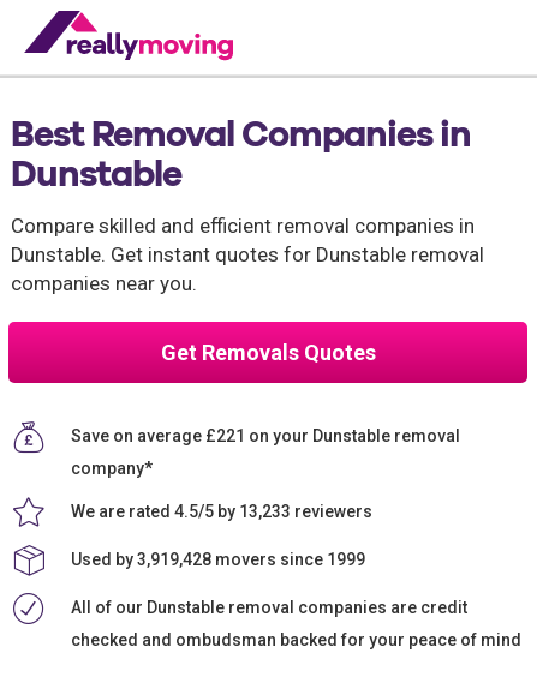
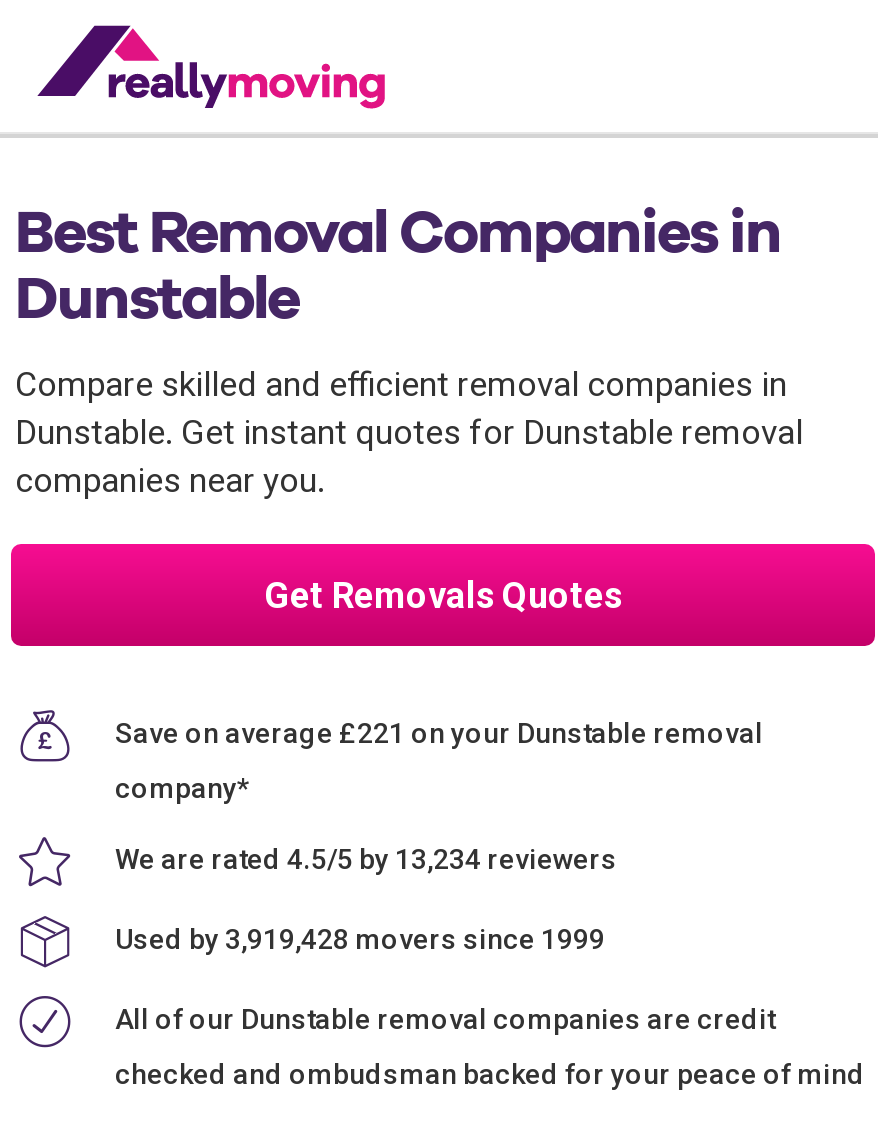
- We are rated 4.5/5 by 13,233 reviewers
+ We are rated 4.5/5 by 13,234 reviewers
